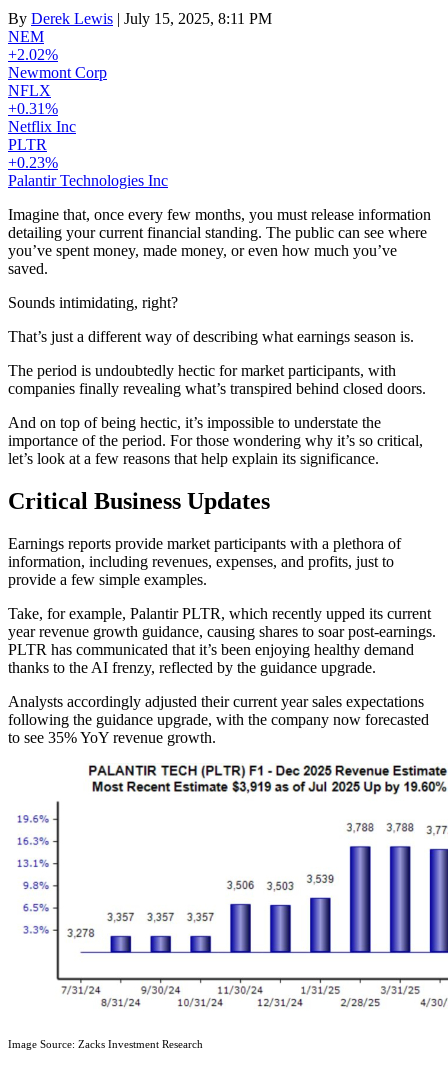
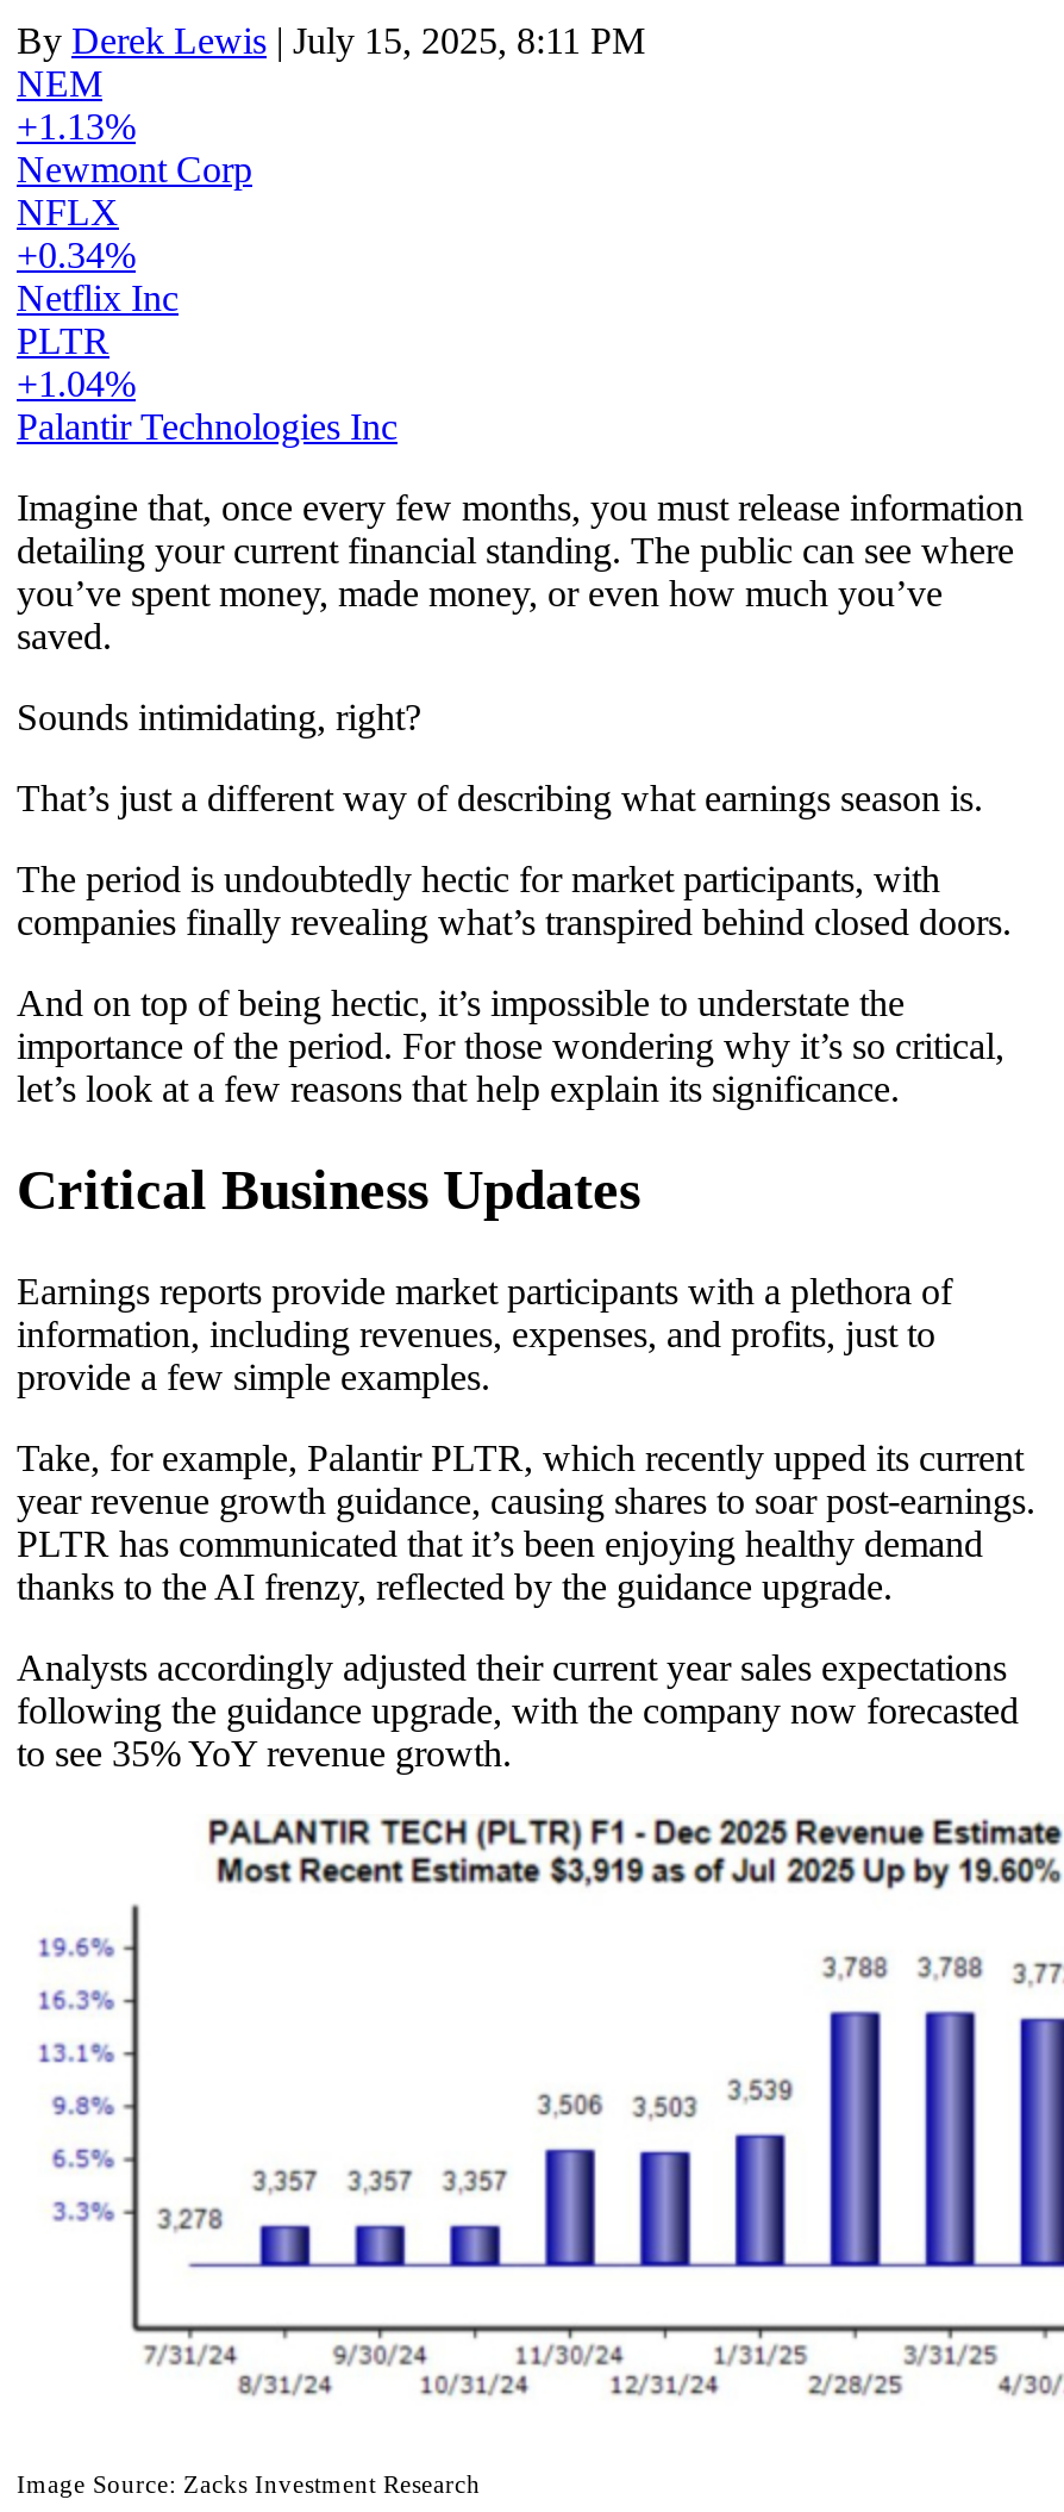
- +2.02%
+ +1.13%

- +0.31%
+ +0.34%

- +0.23%
+ +1.04%
